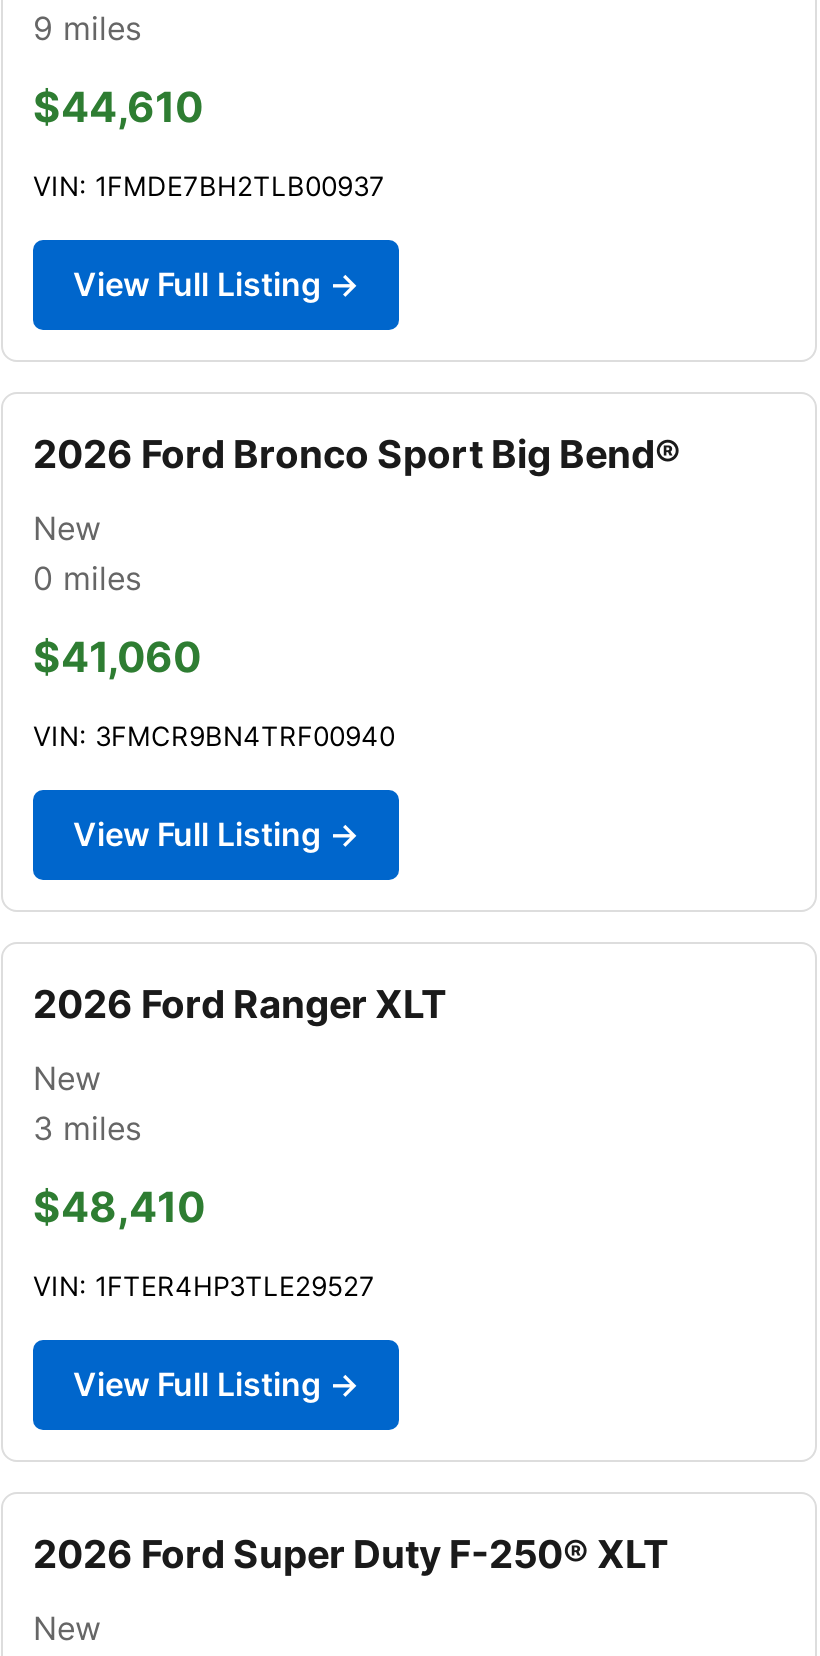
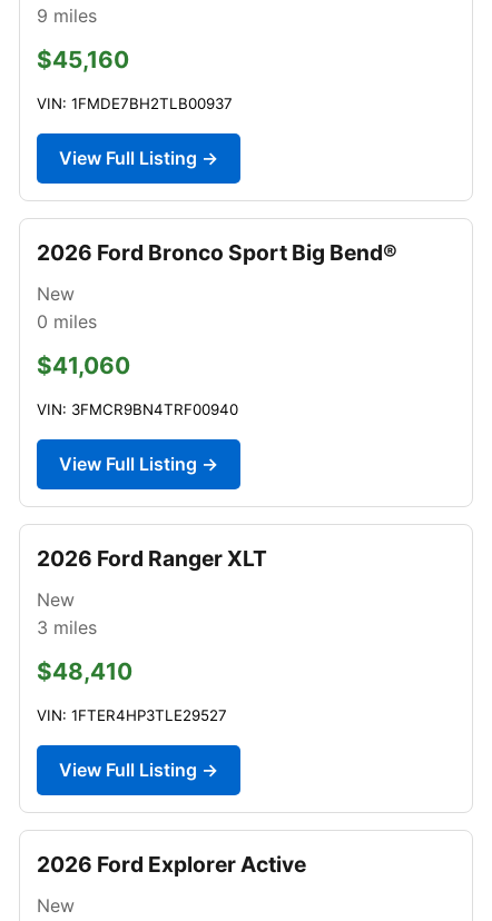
- $44,610
+ $45,160

- 2026 Ford Super Duty F-250® XLT
+ 2026 Ford Explorer Active
